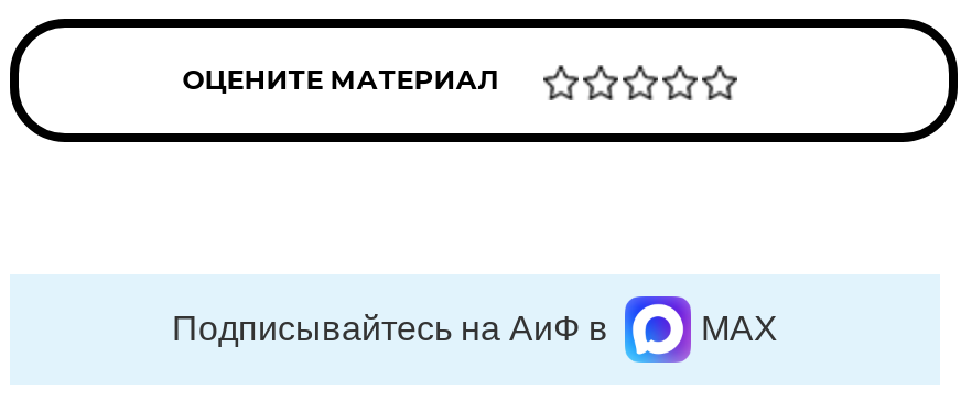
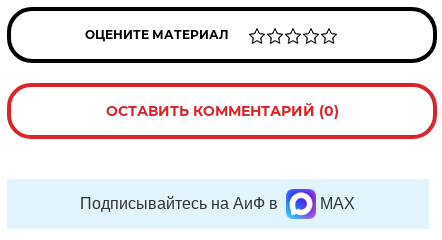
+ ОСТАВИТЬ КОММЕНТАРИЙ (0)
